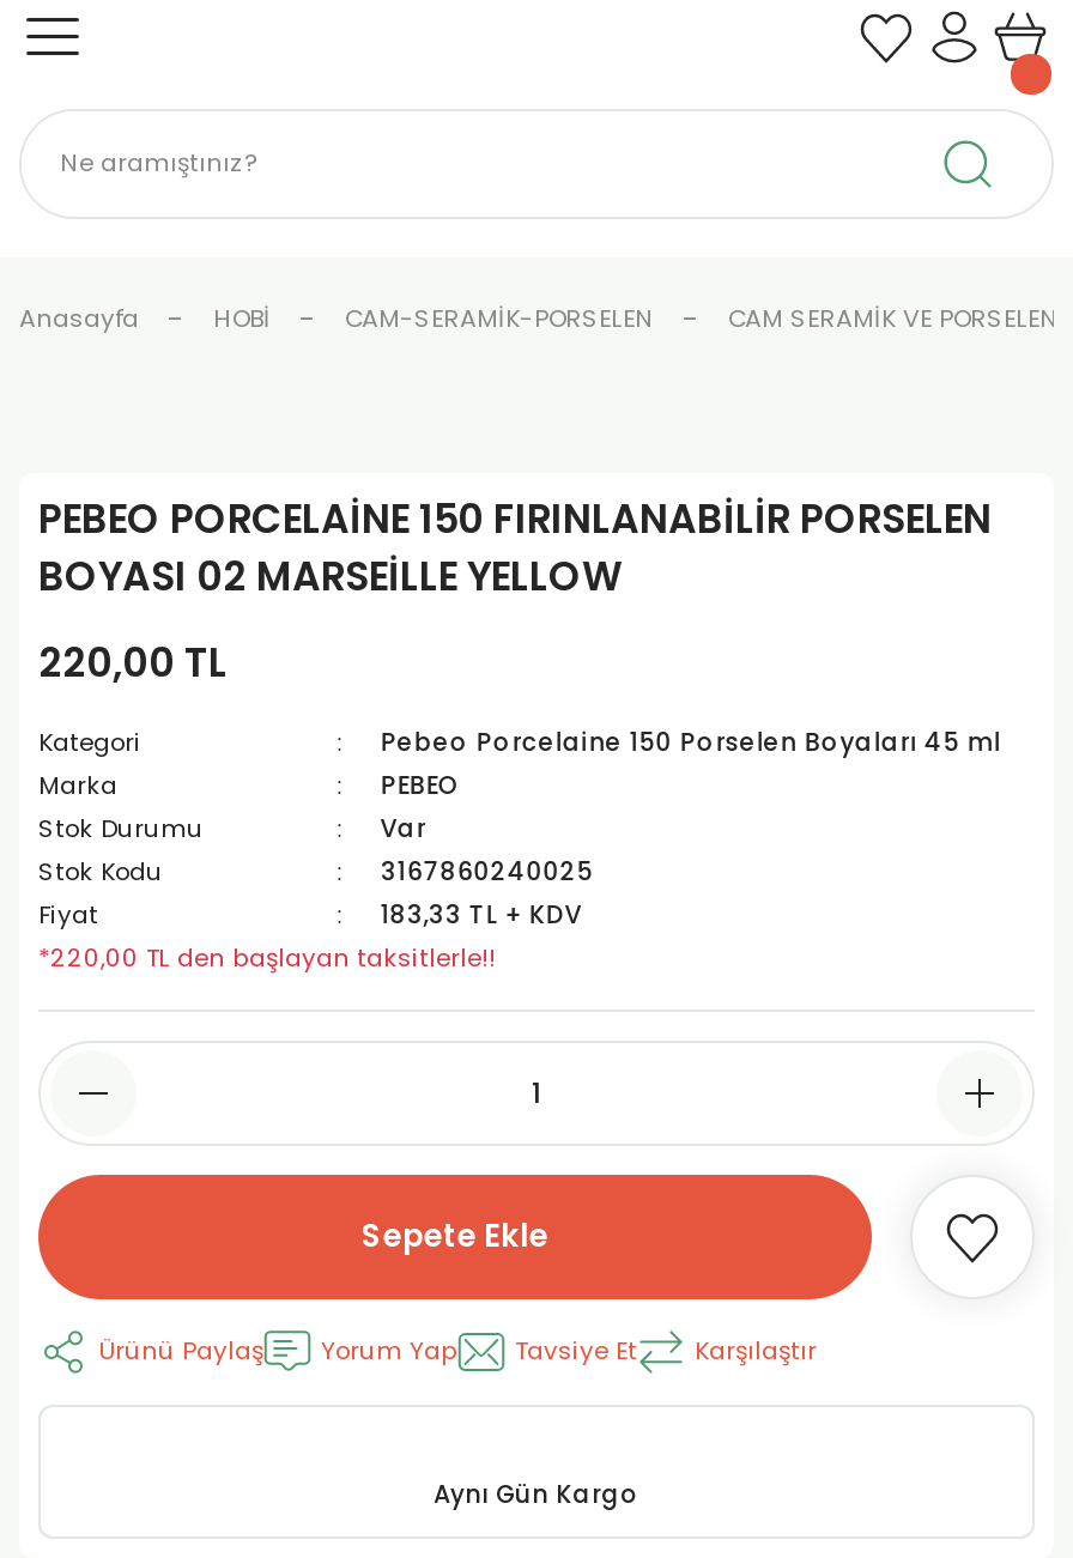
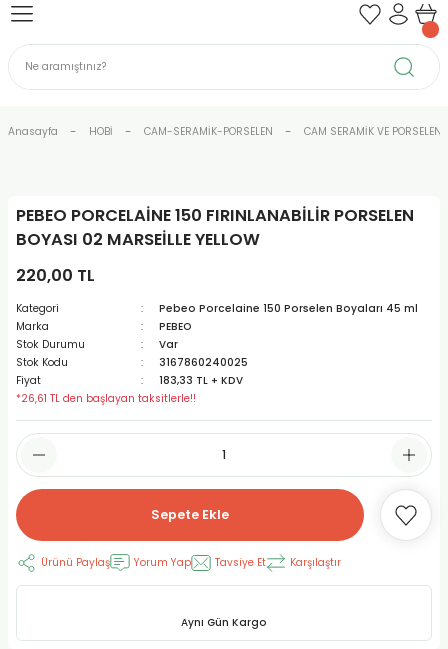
- *220,00 TL den başlayan taksitlerle!!
+ *26,61 TL den başlayan taksitlerle!!
